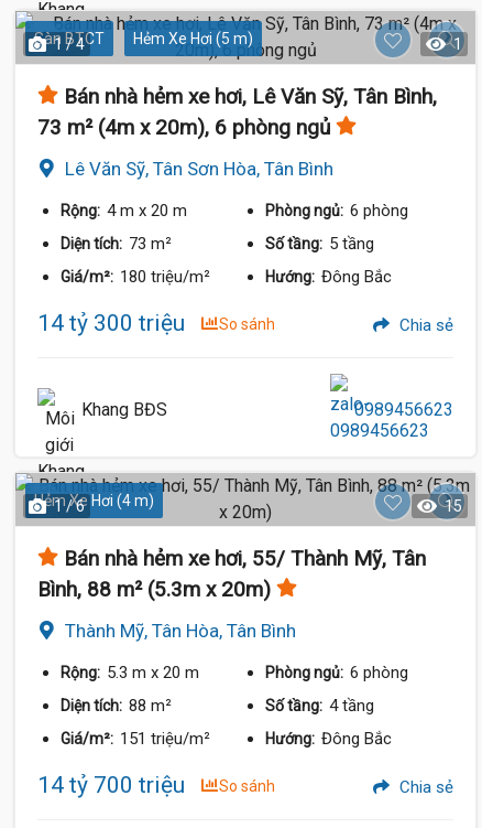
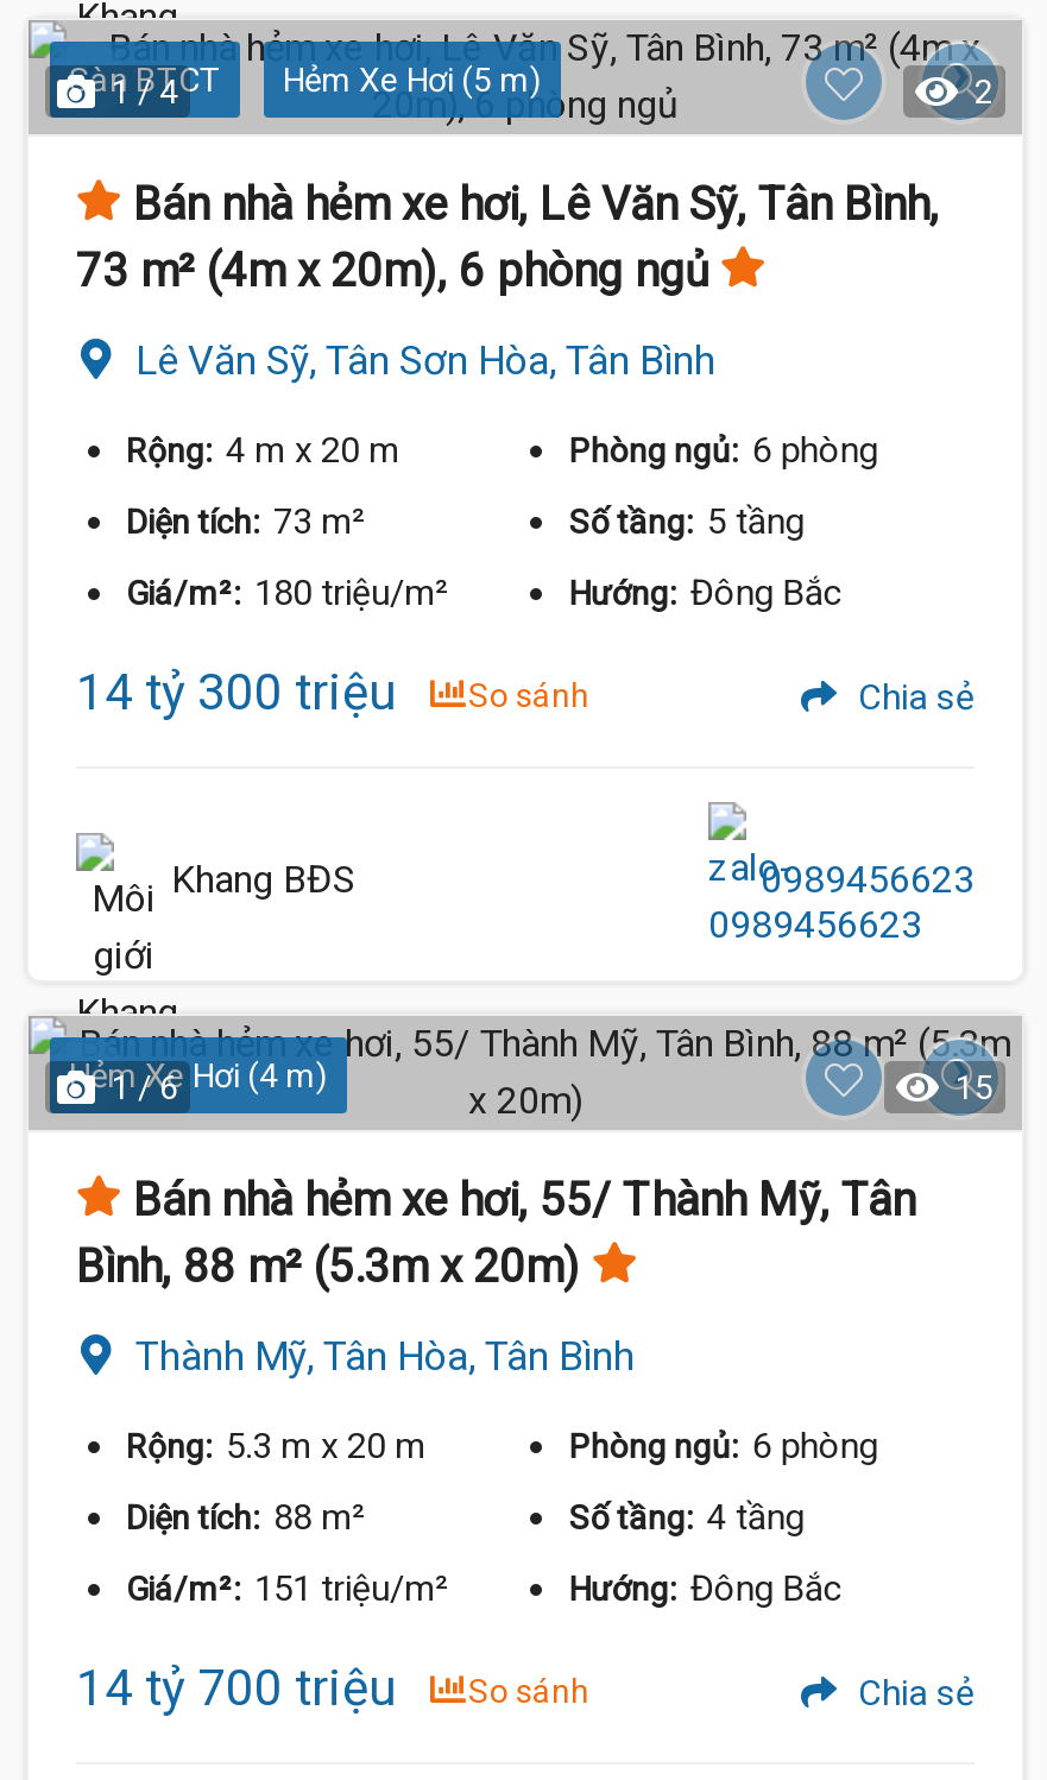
- 1
+ 2
